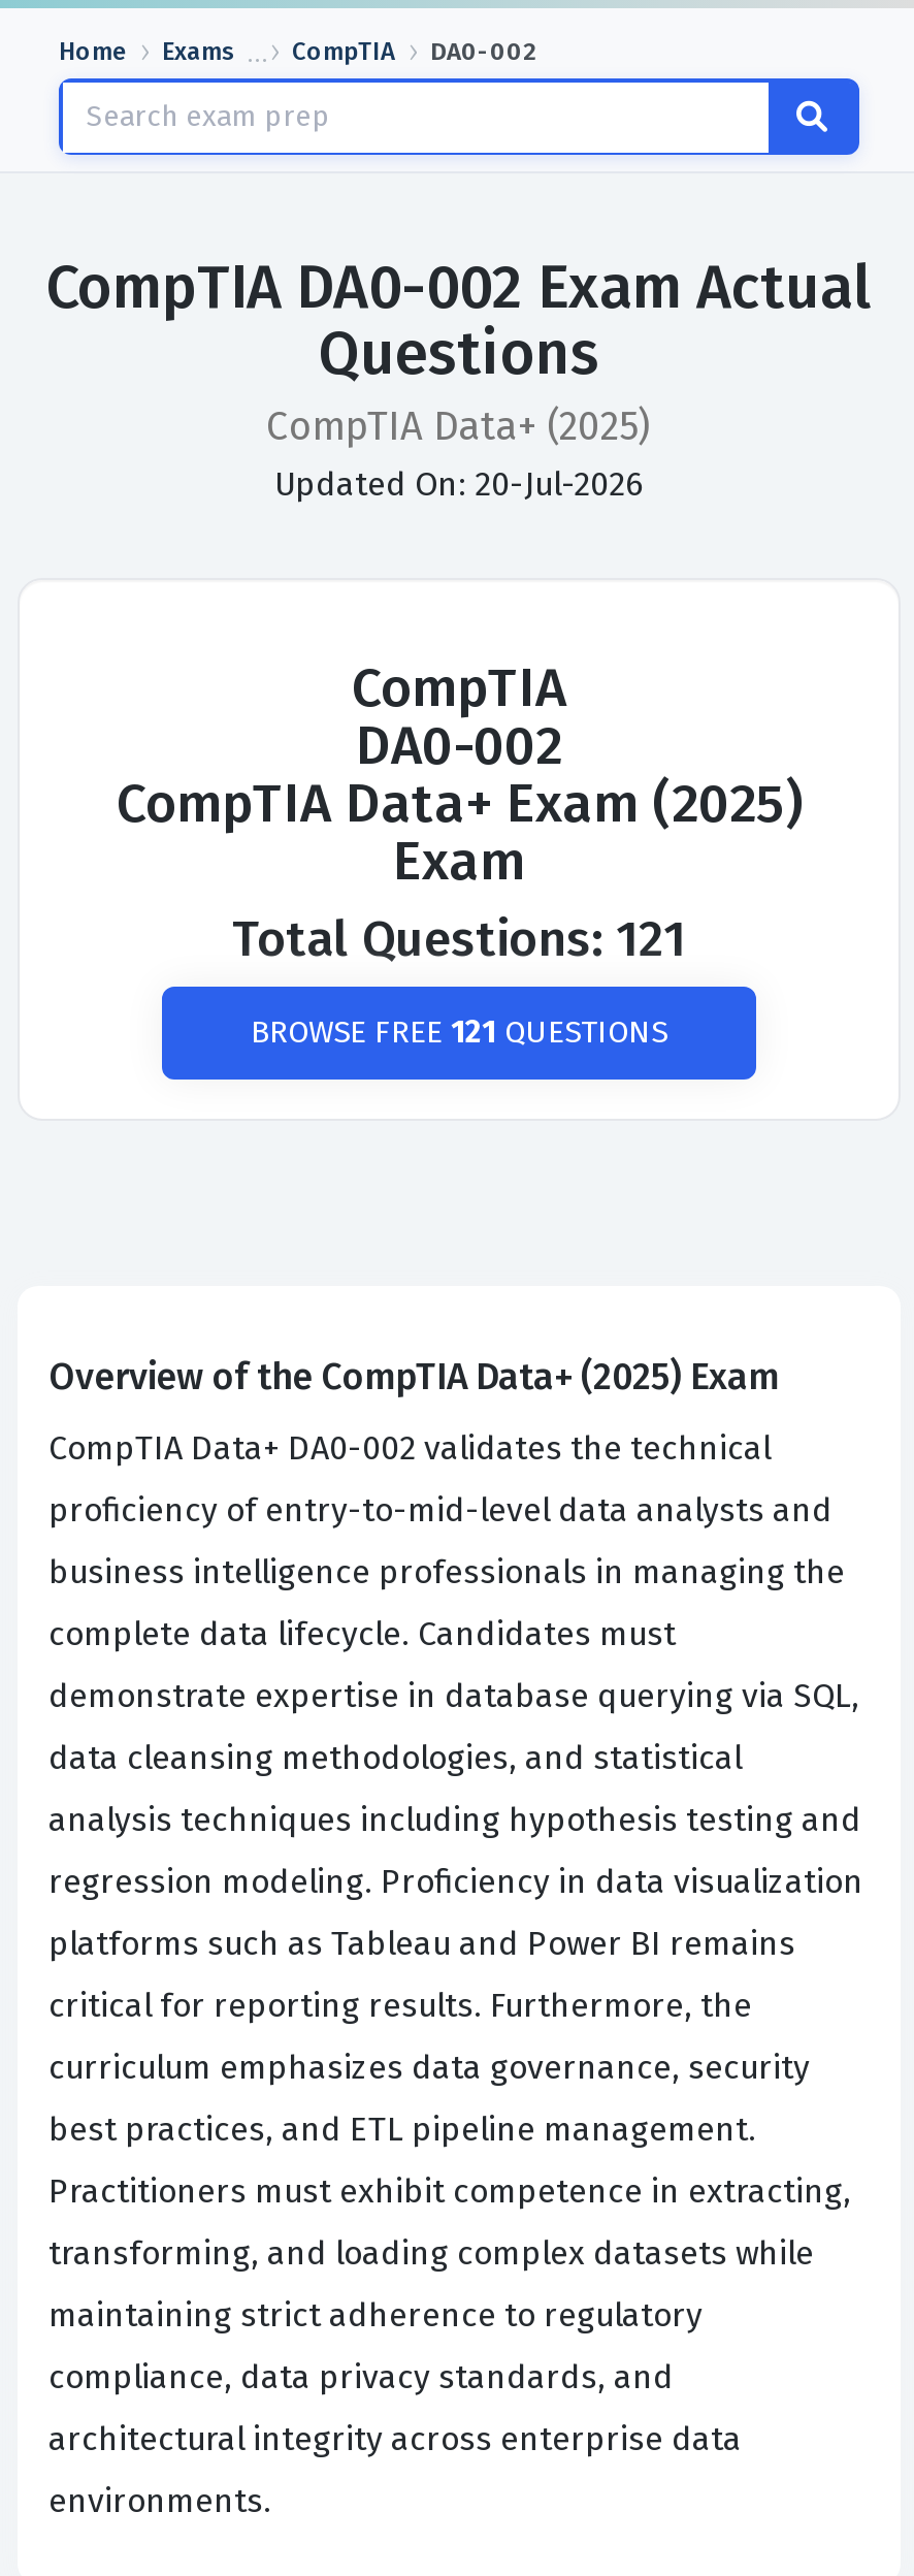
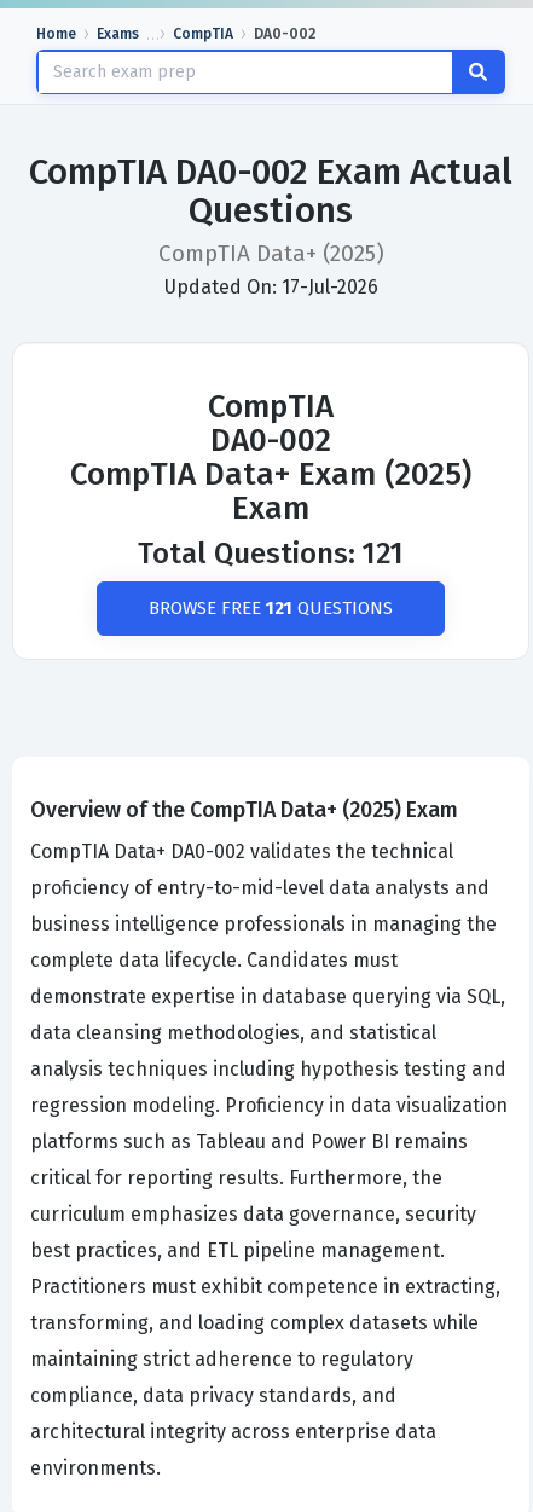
- Updated On: 20-Jul-2026
+ Updated On: 17-Jul-2026
